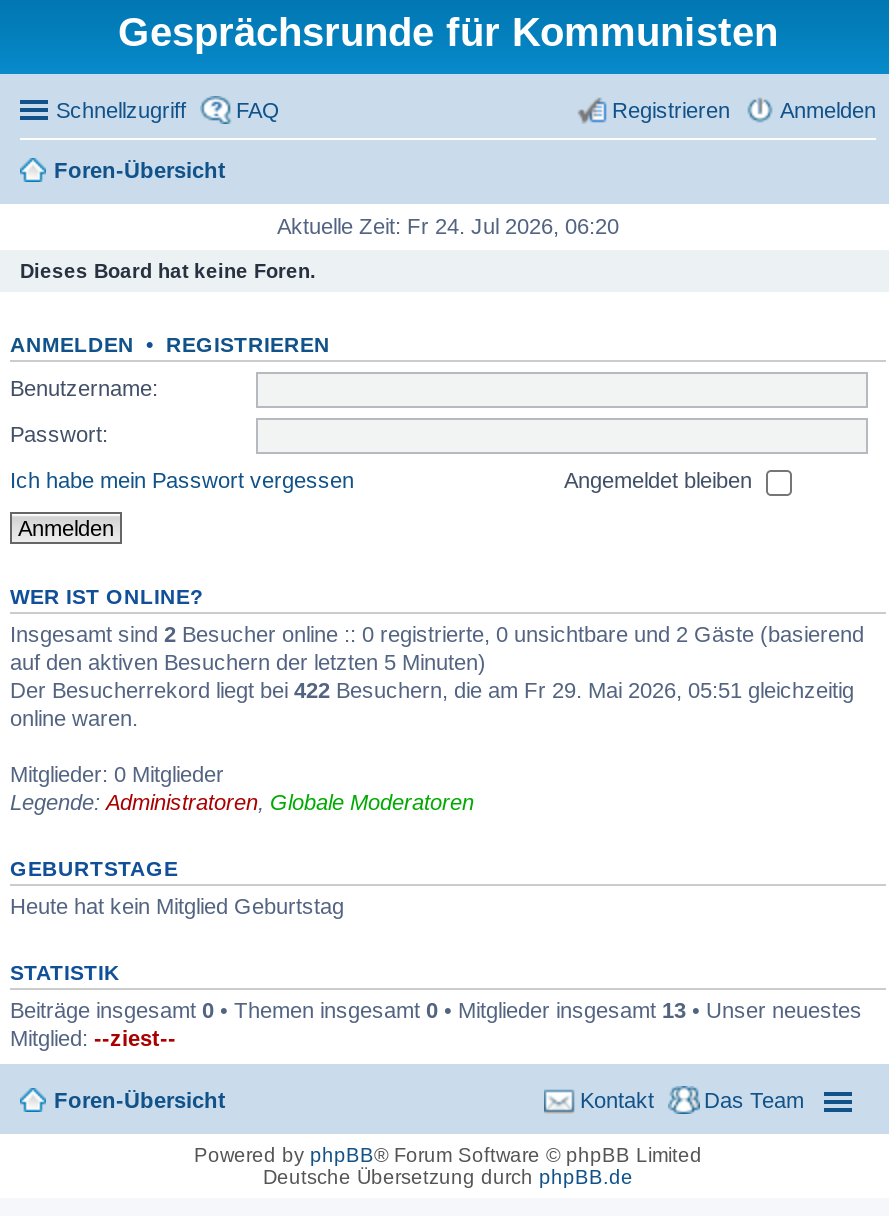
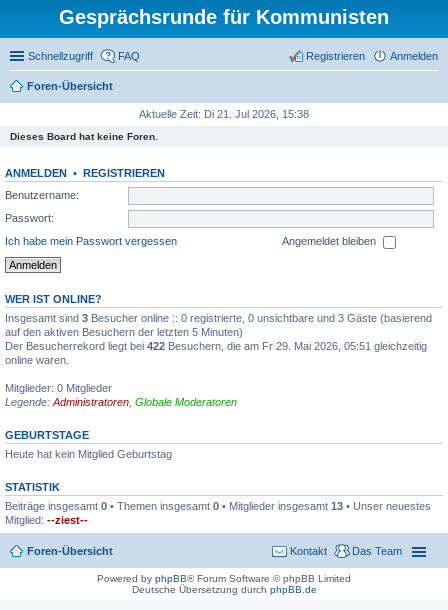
- Aktuelle Zeit: Fr 24. Jul 2026, 06:20
+ Aktuelle Zeit: Di 21. Jul 2026, 15:38

- Insgesamt sind 2 Besucher online :: 0 registrierte, 0 unsichtbare und 2 Gäste (basierend
+ Insgesamt sind 3 Besucher online :: 0 registrierte, 0 unsichtbare und 3 Gäste (basierend
